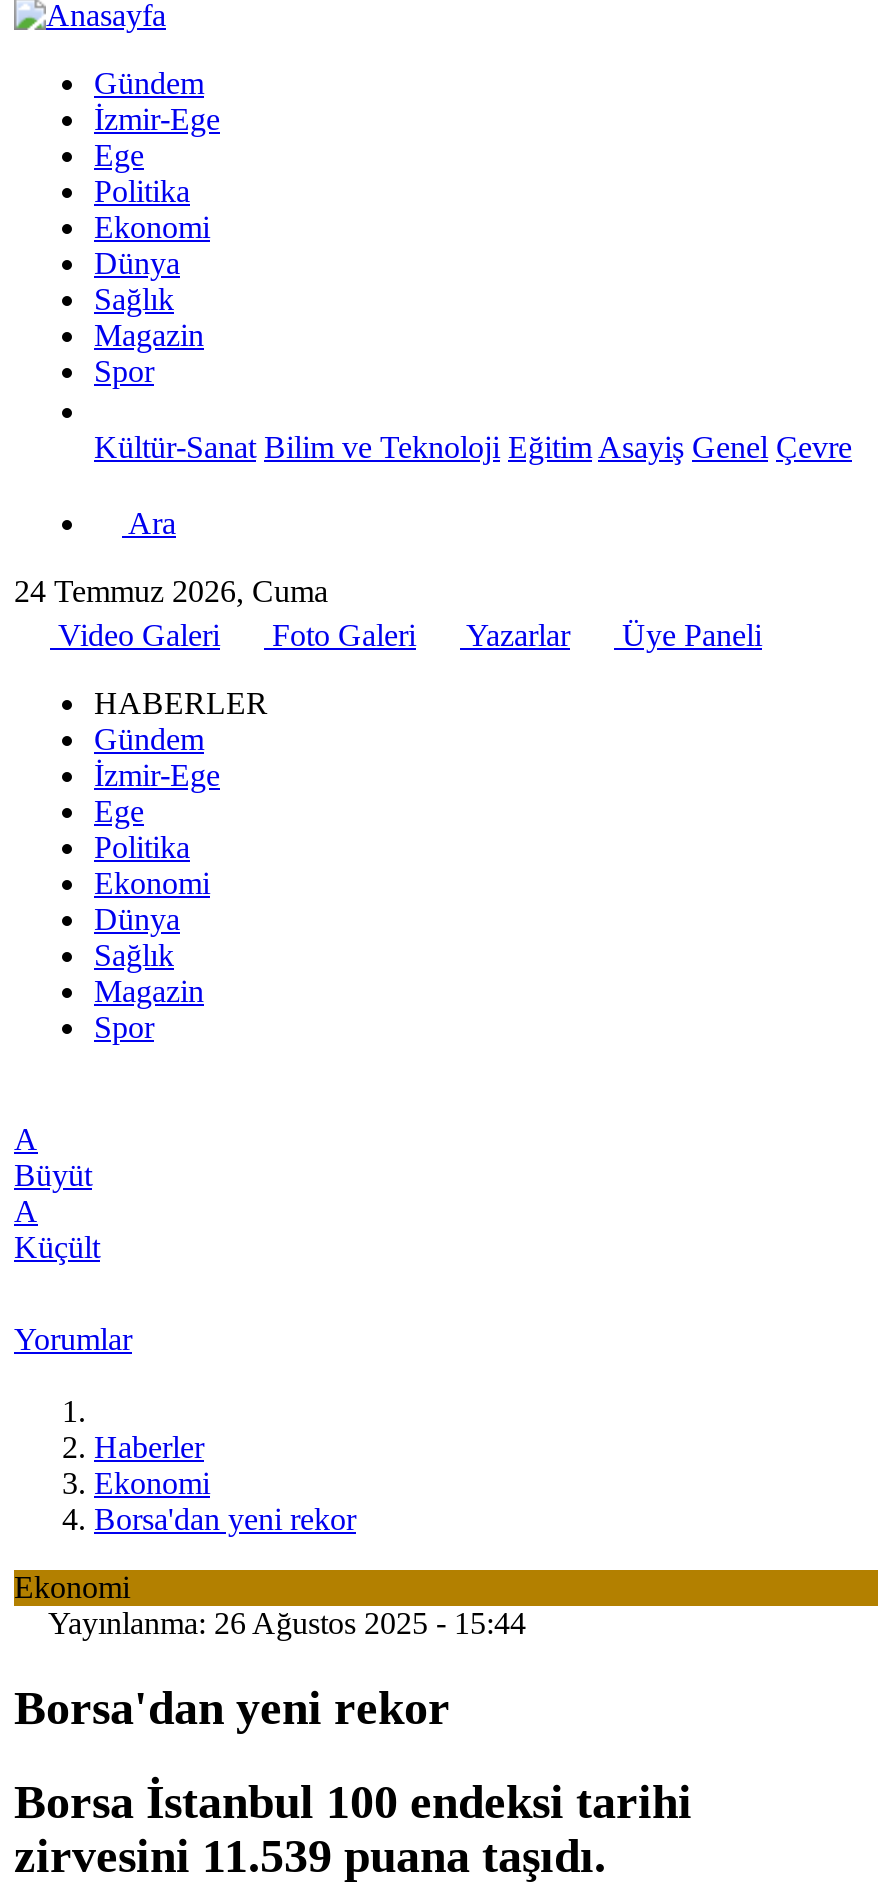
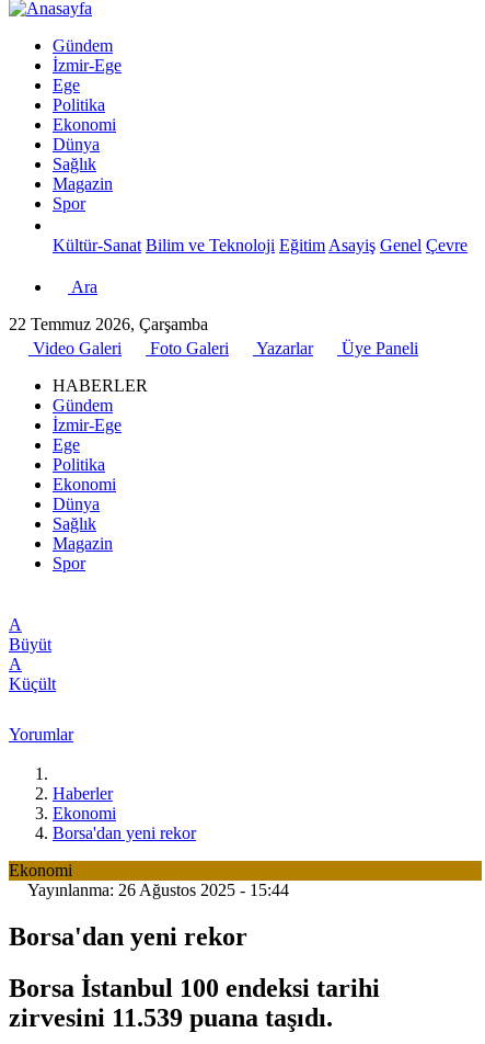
- 24 Temmuz 2026, Cuma
+ 22 Temmuz 2026, Çarşamba
